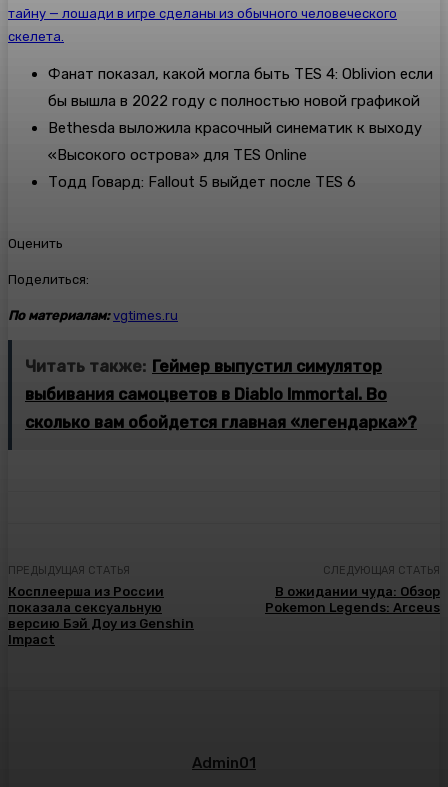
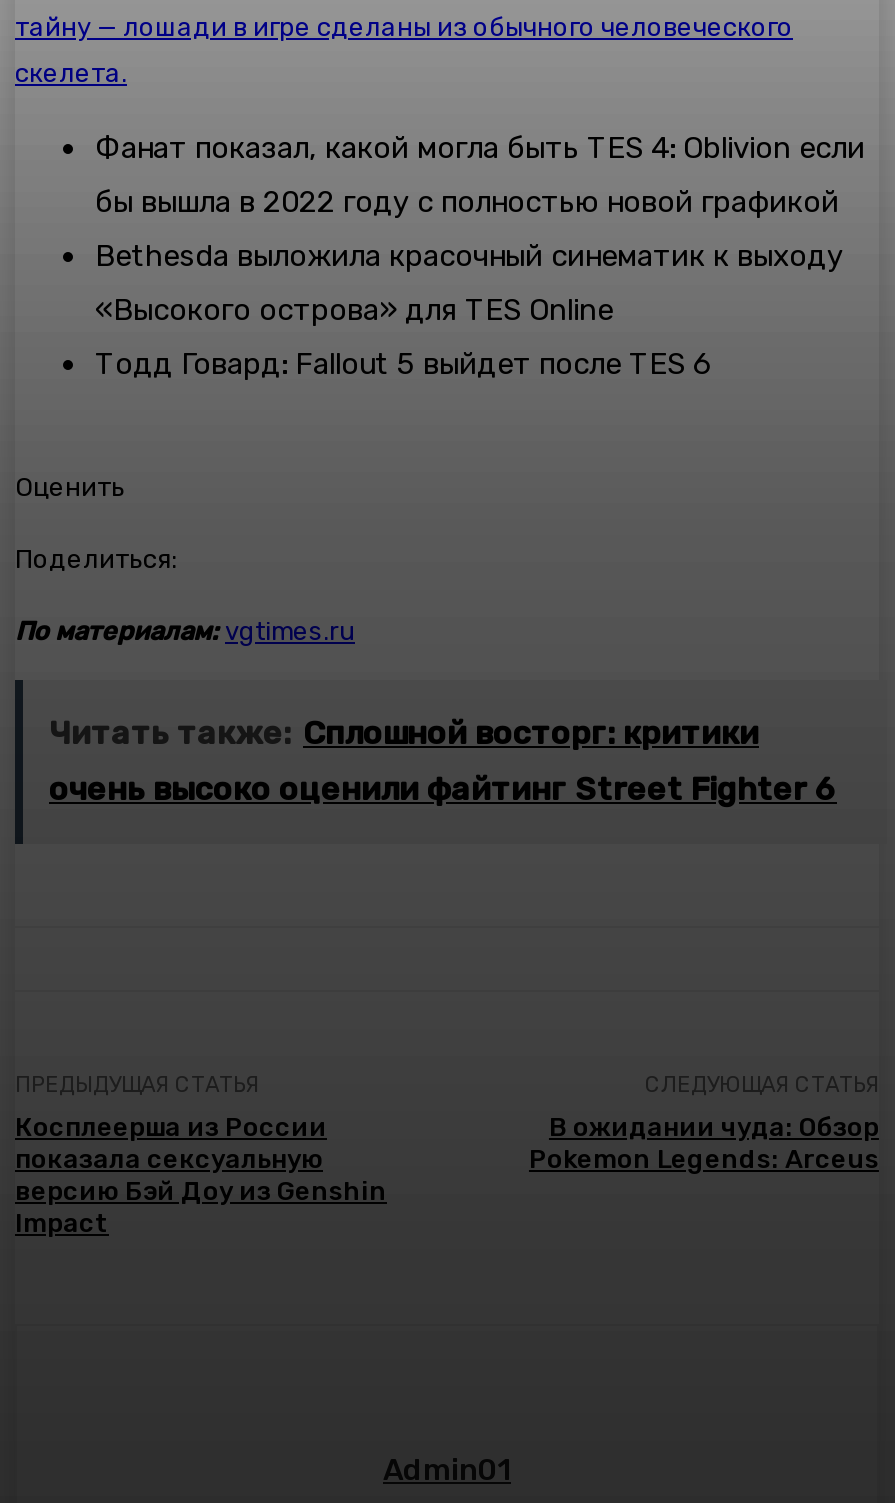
- Читать также: Геймер выпустил симулятор
- выбивания самоцветов в Diablo Immortal. Во
- сколько вам обойдется главная «легендарка»?
+ Читать также: Сплошной восторг: критики
+ очень высоко оценили файтинг Street Fighter 6
